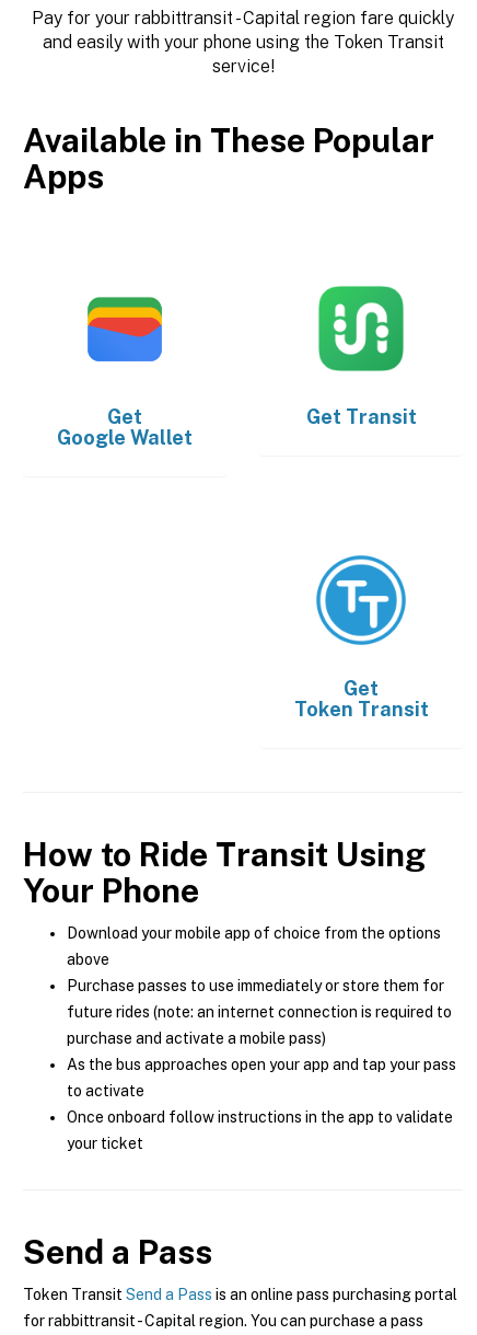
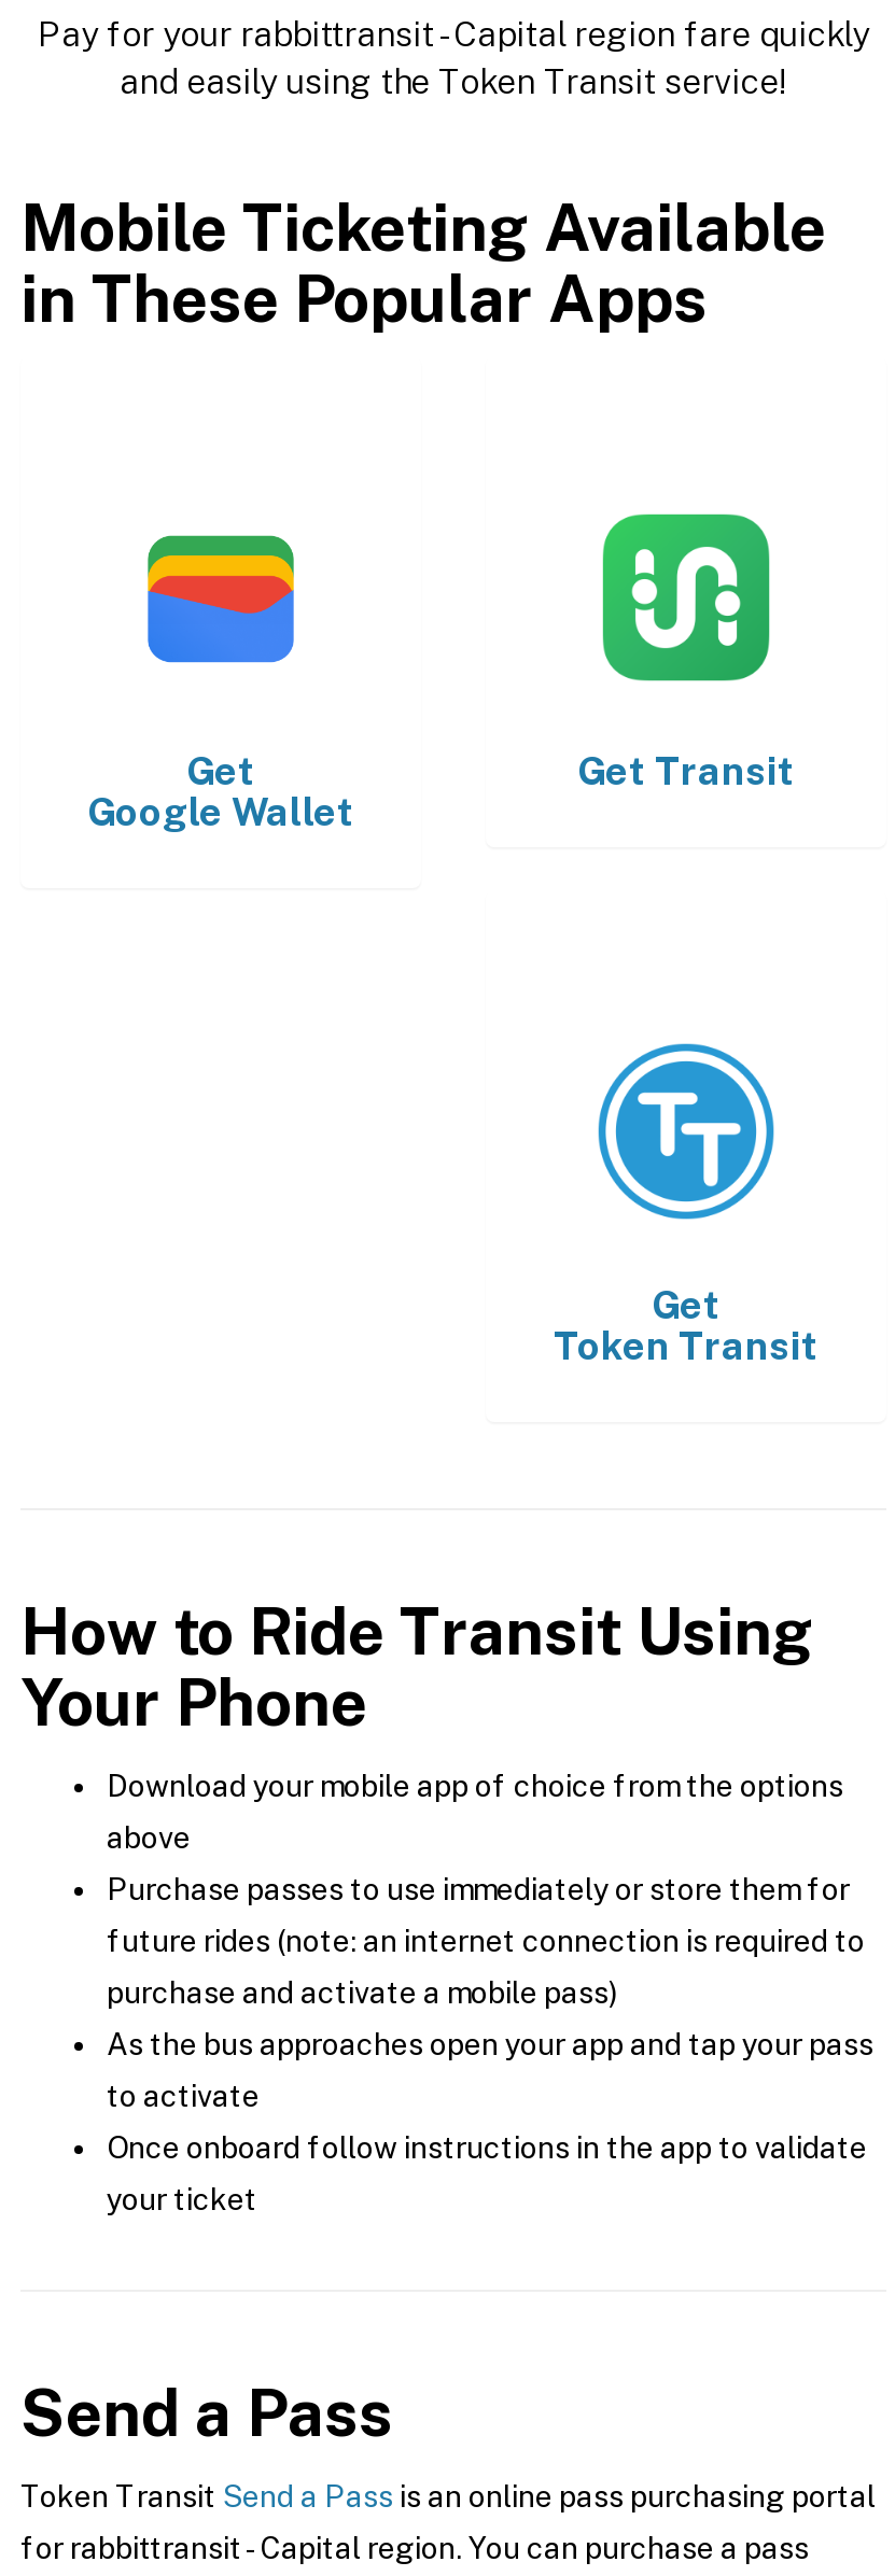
- and easily with your phone using the Token Transit
- service!
+ and easily using the Token Transit service!

- Available in These Popular
- Apps
+ Mobile Ticketing Available
+ in These Popular Apps
